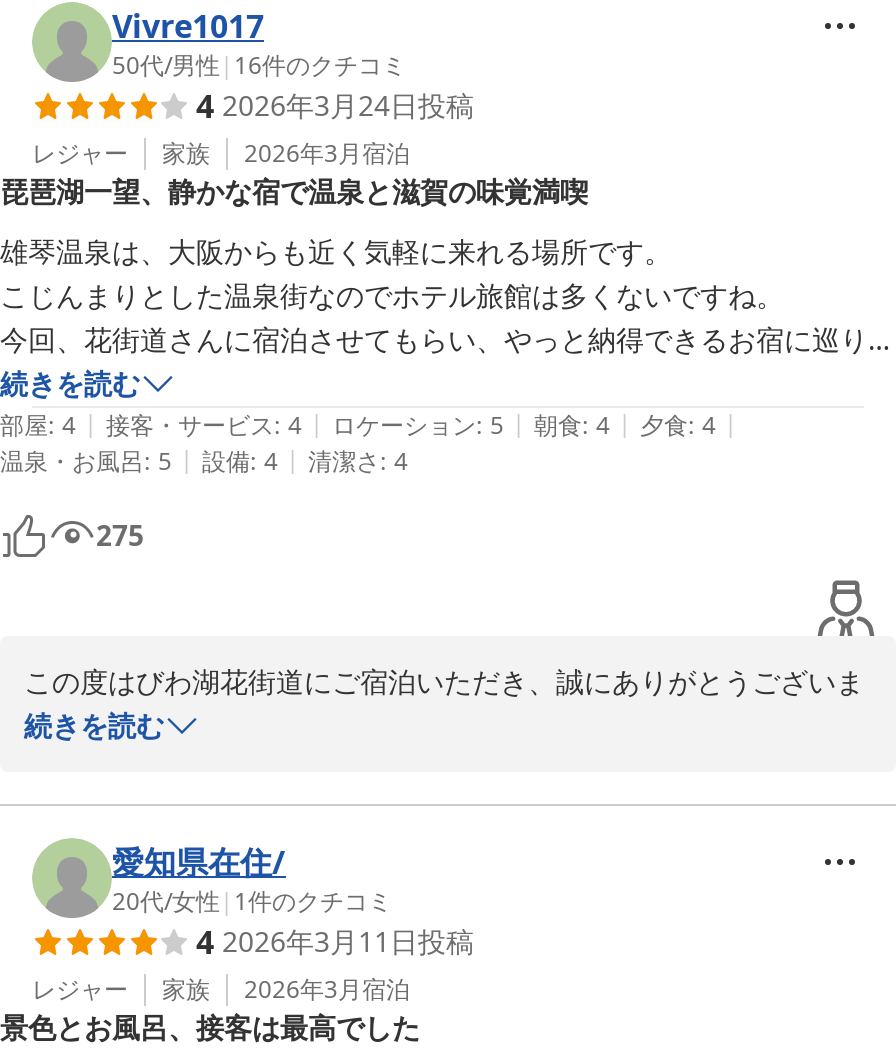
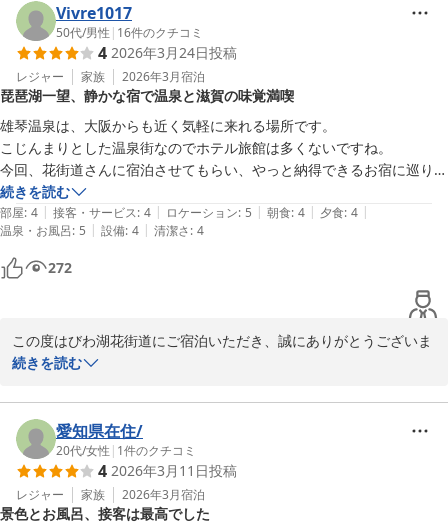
- 275
+ 272
